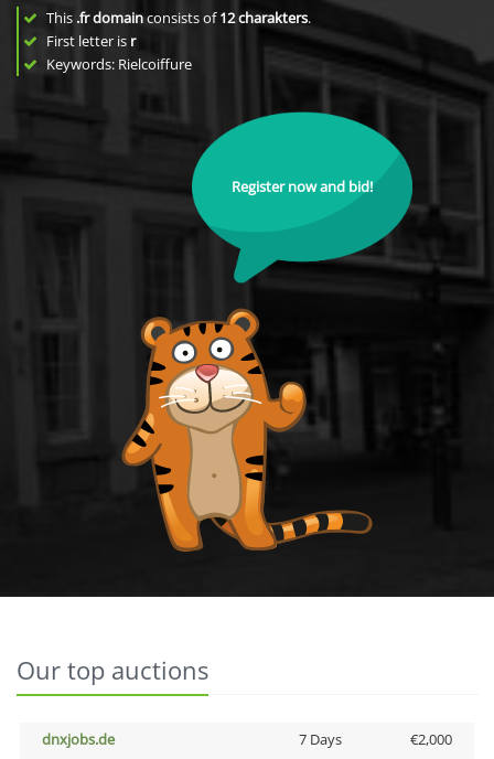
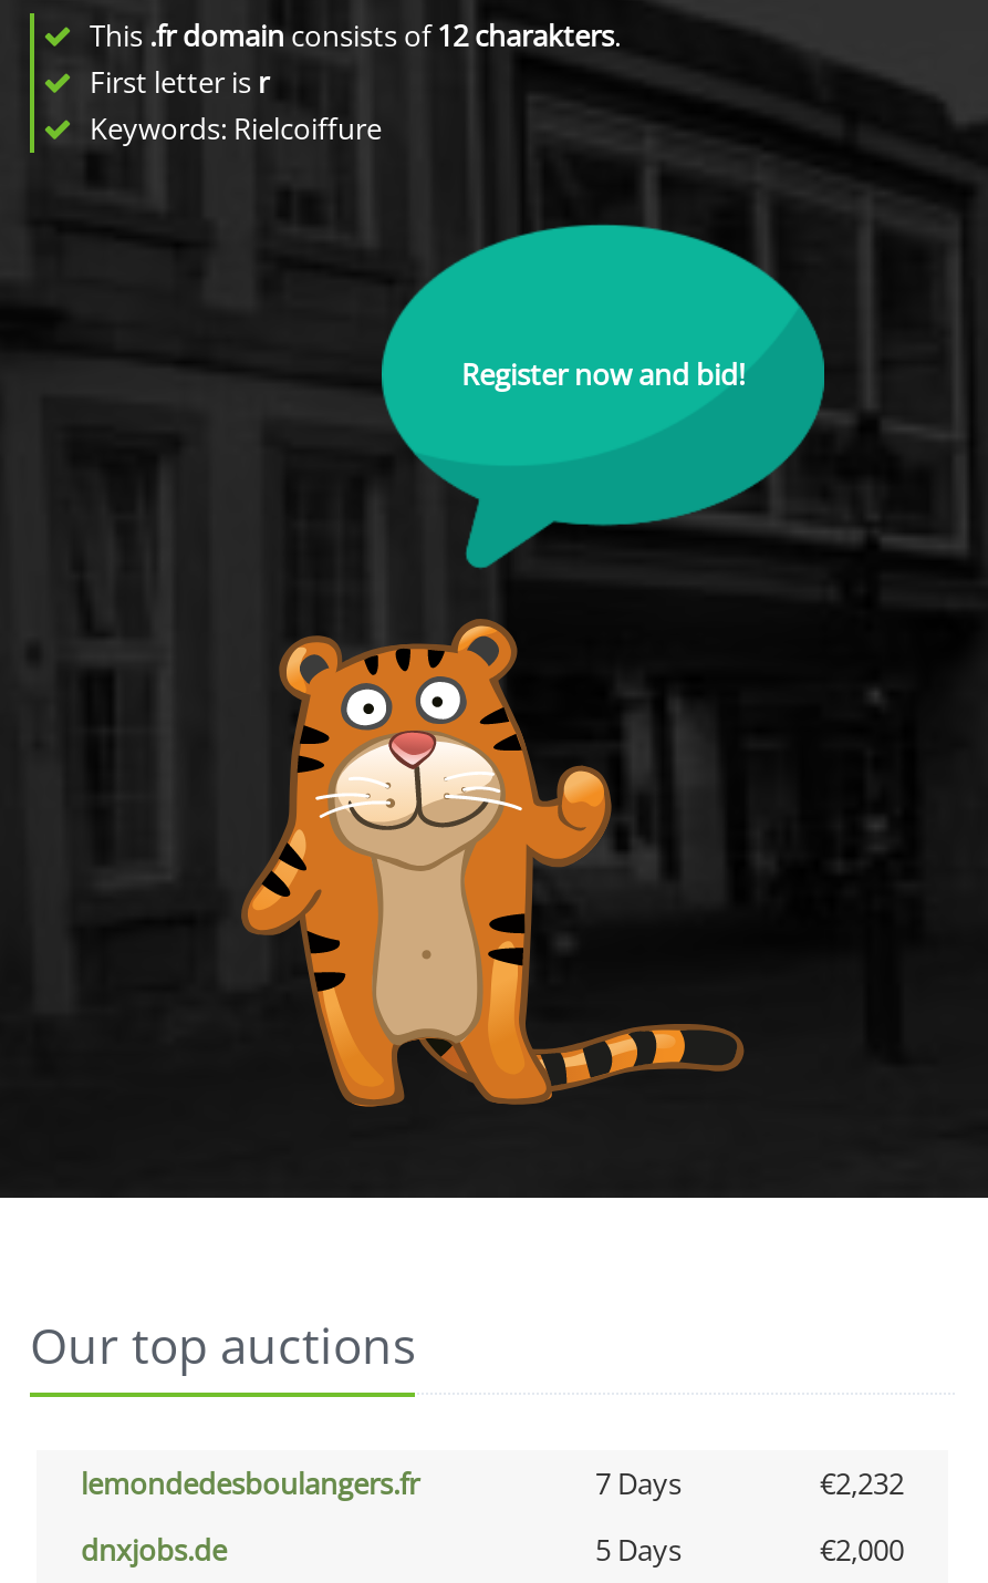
+ lemondedesboulangers.fr
+ 7 Days
+ €2,232

- 7 Days
+ 5 Days
